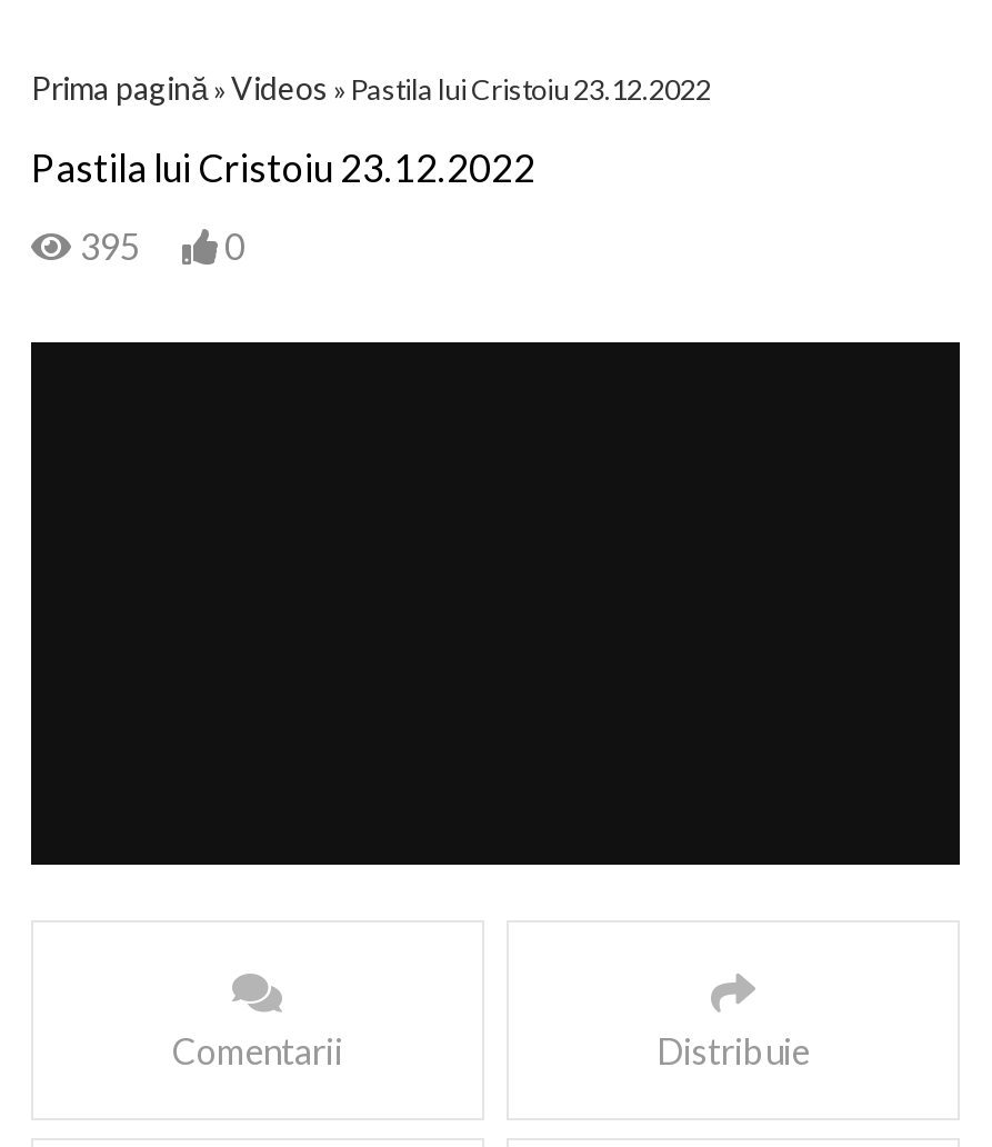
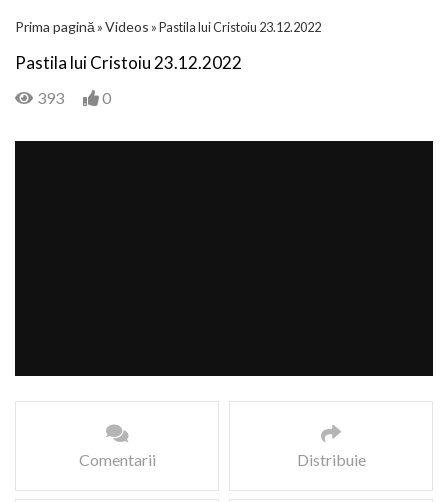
- 395 0
+ 393 0
